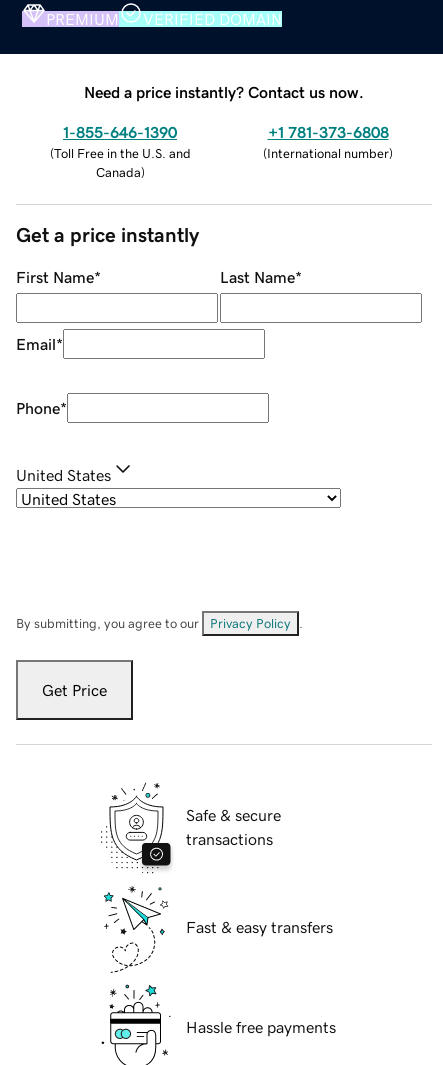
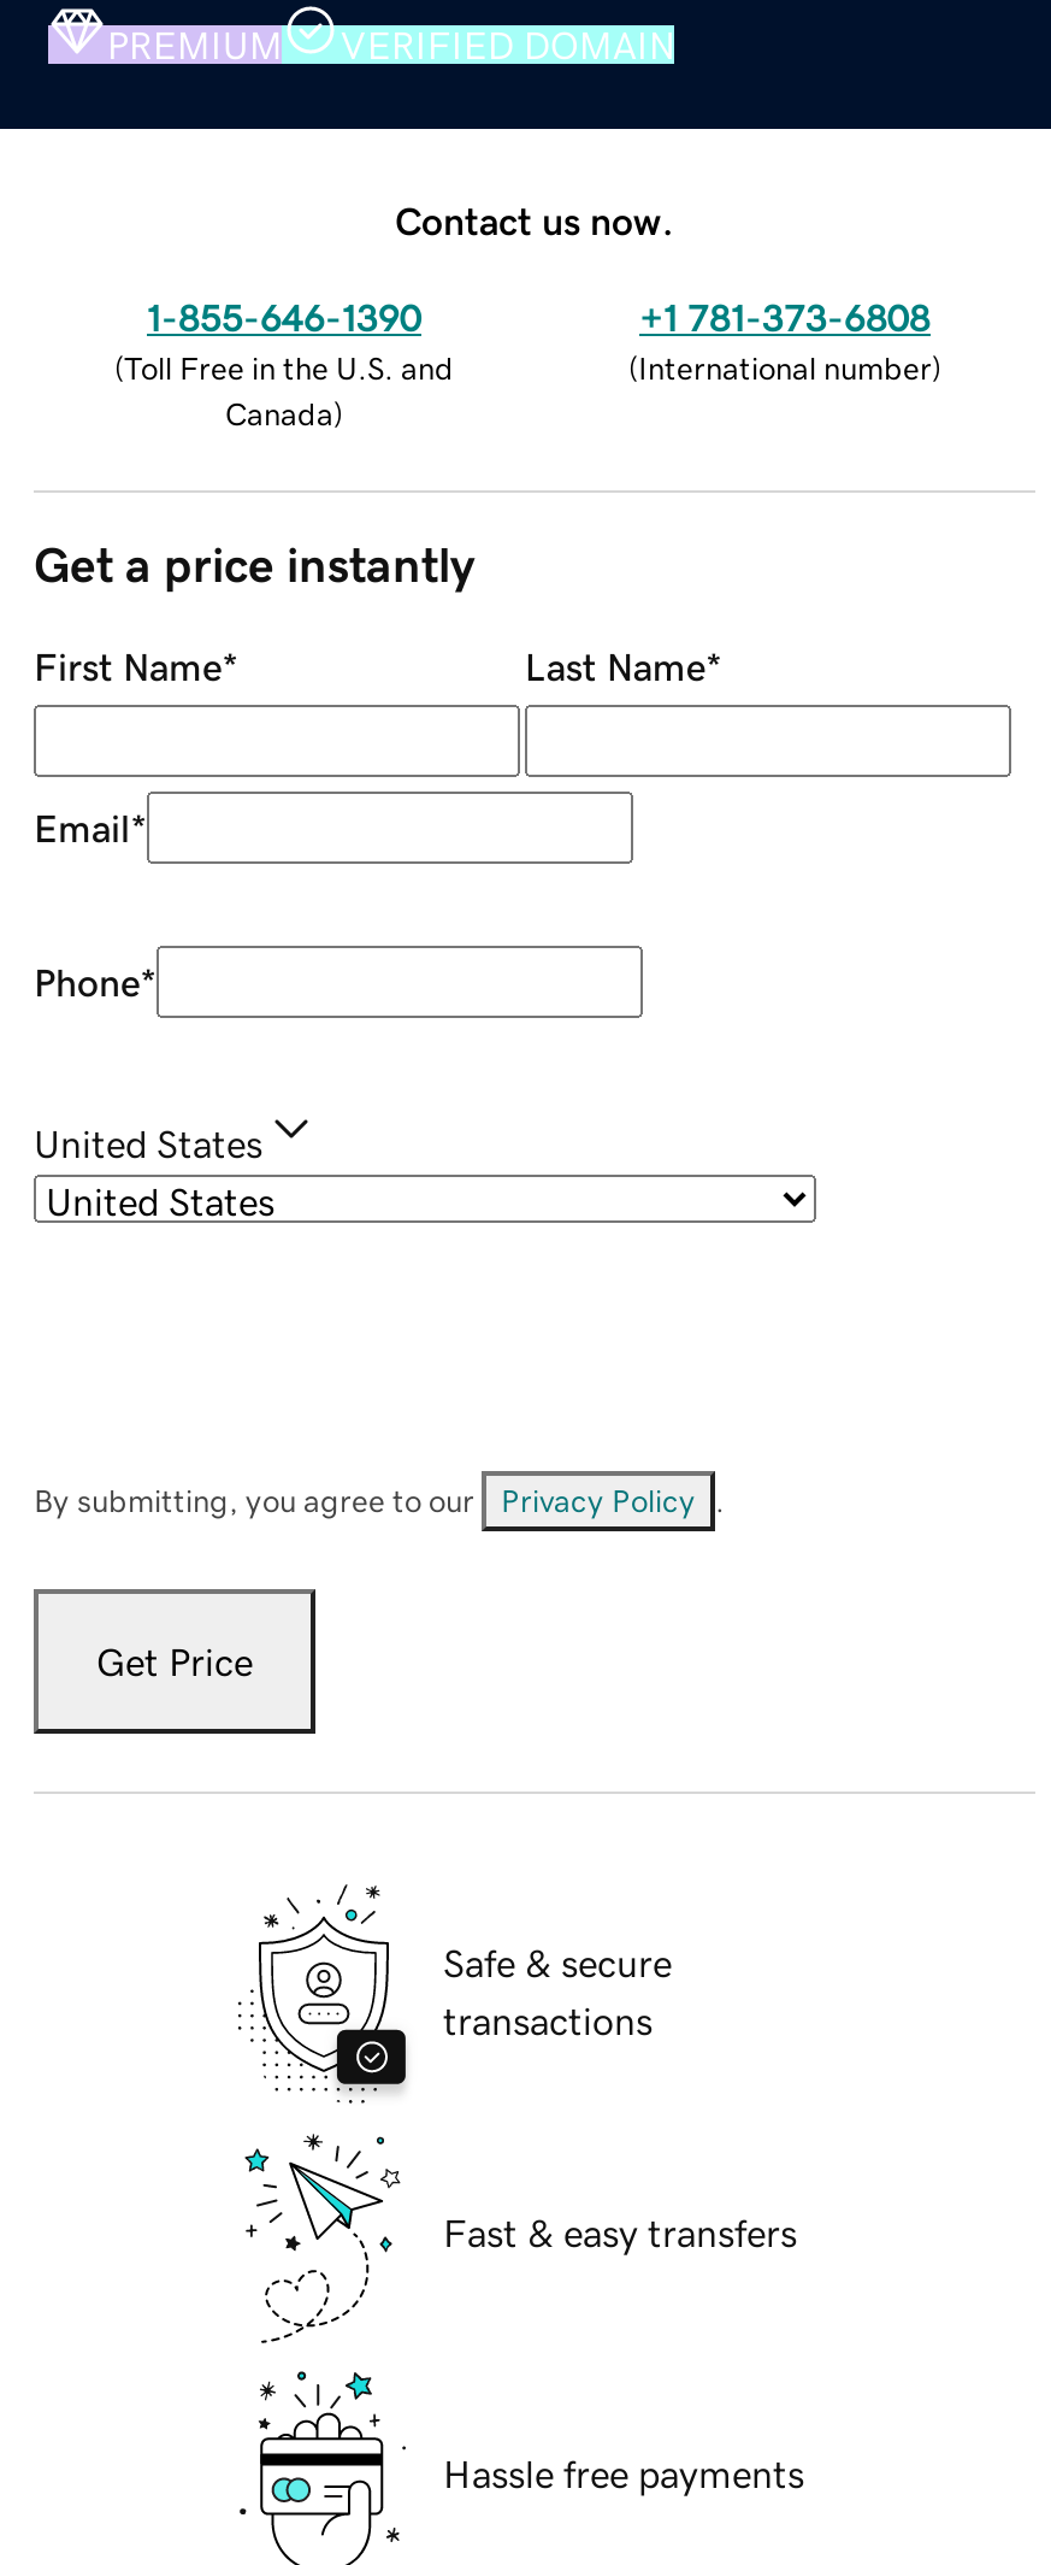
- Need a price instantly? Contact us now.
+ Contact us now.
